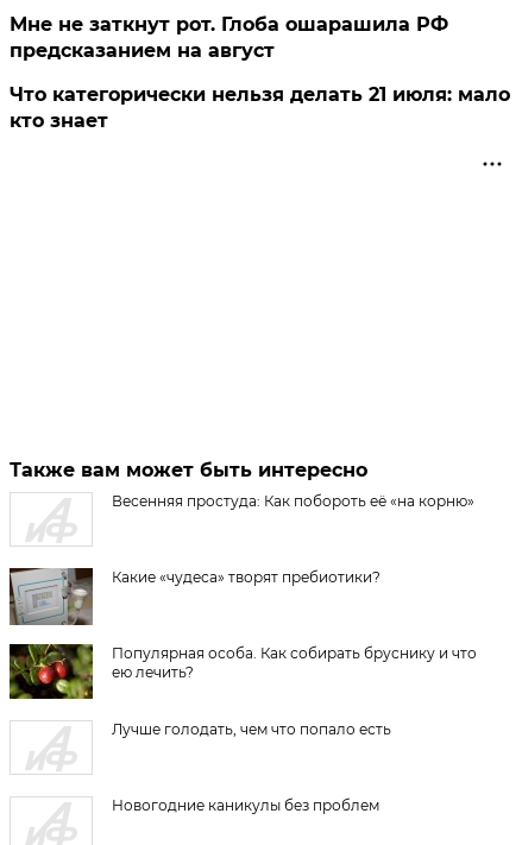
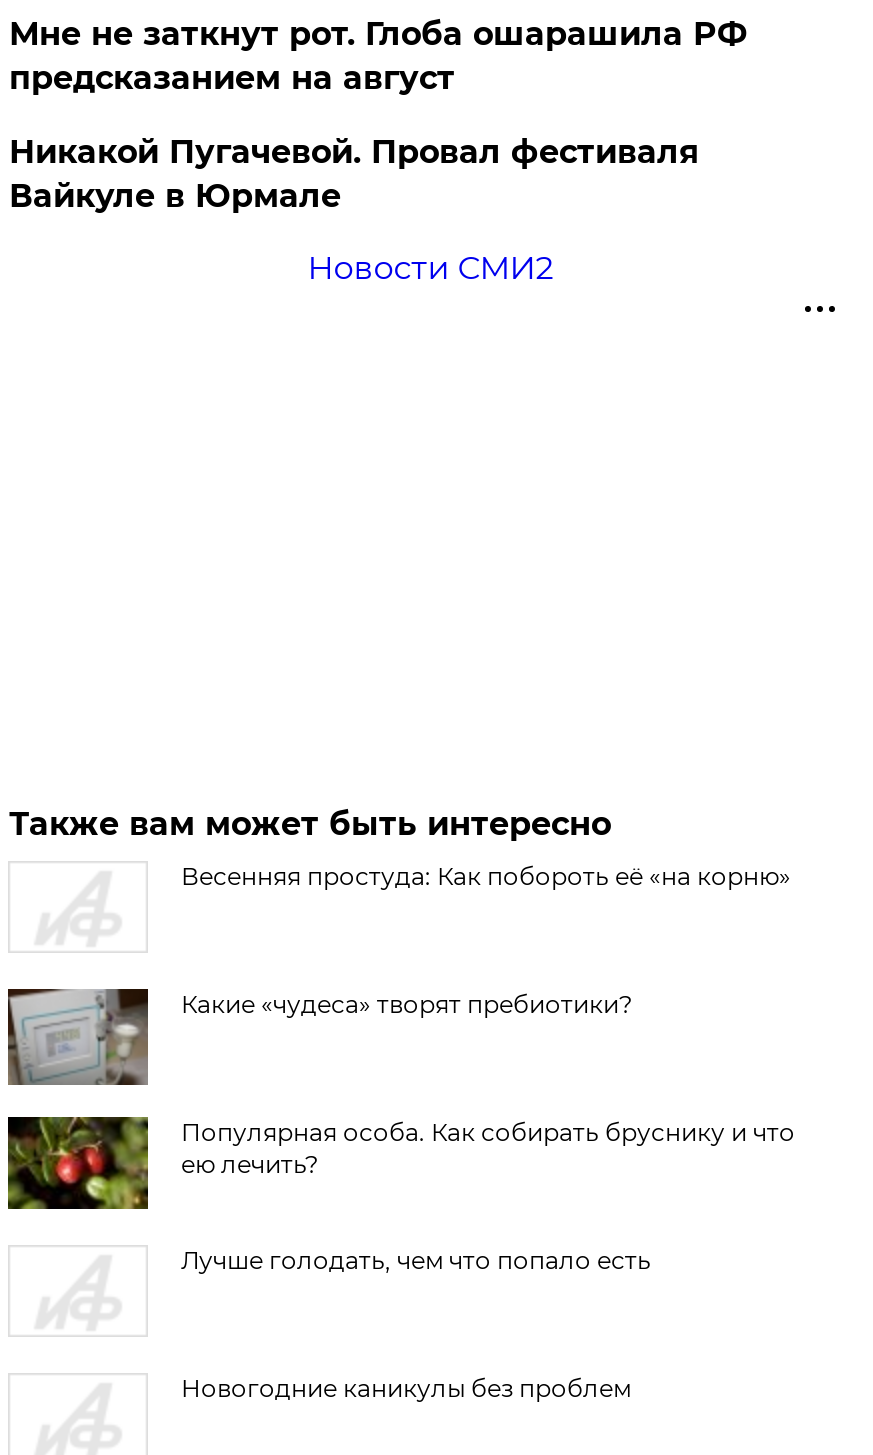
- Что категорически нельзя делать 21 июля: мало
- кто знает
+ Никакой Пугачевой. Провал фестиваля
+ Вайкуле в Юрмале
+ Новости СМИ2
